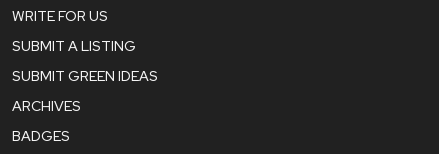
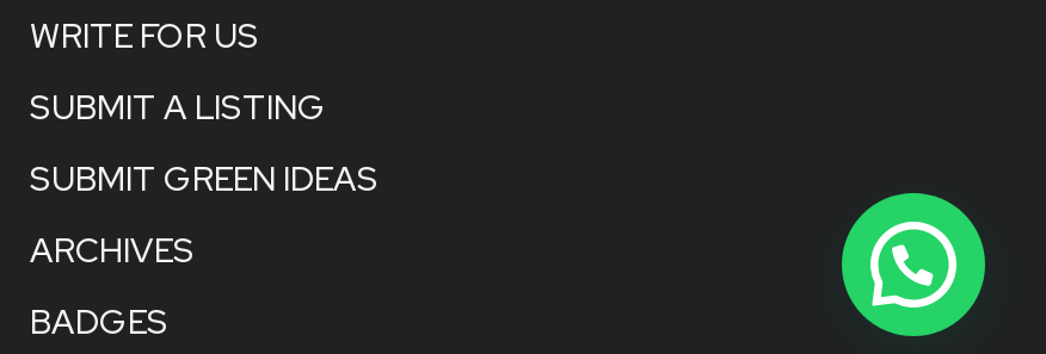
+ [image]
